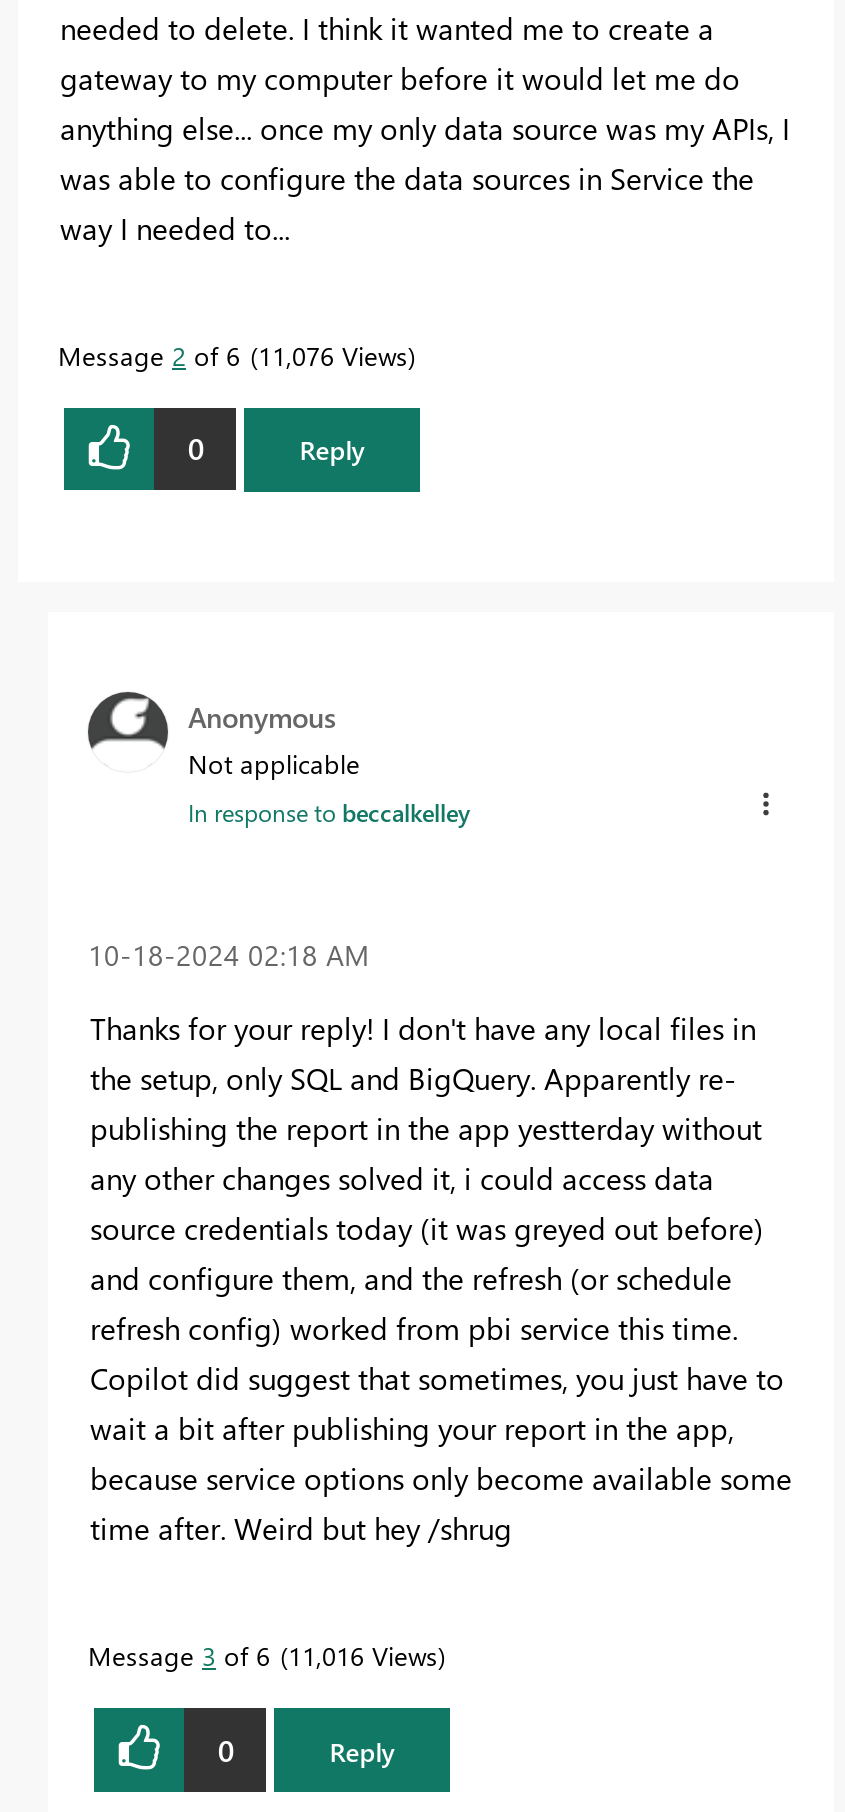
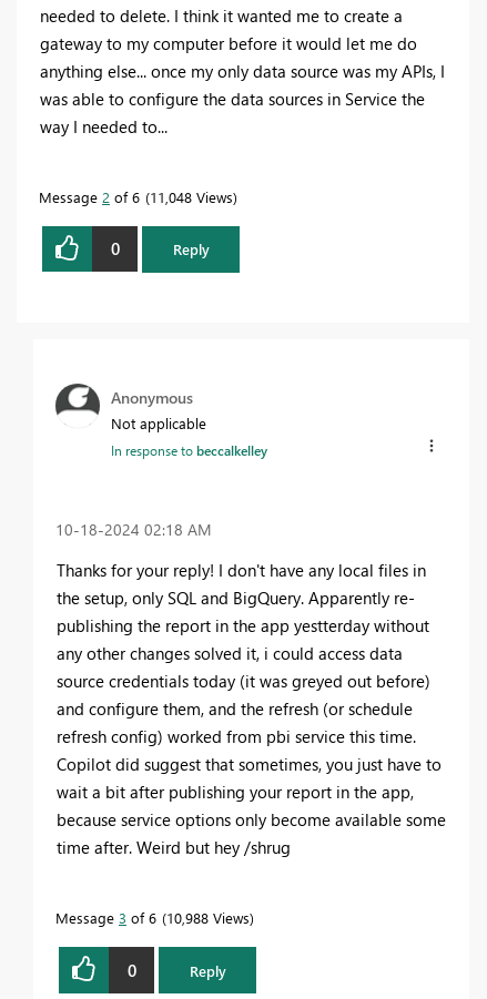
- Message 2 of 6 11,076 Views
+ Message 2 of 6 11,048 Views

- Message 3 of 6 11,016 Views
+ Message 3 of 6 10,988 Views
